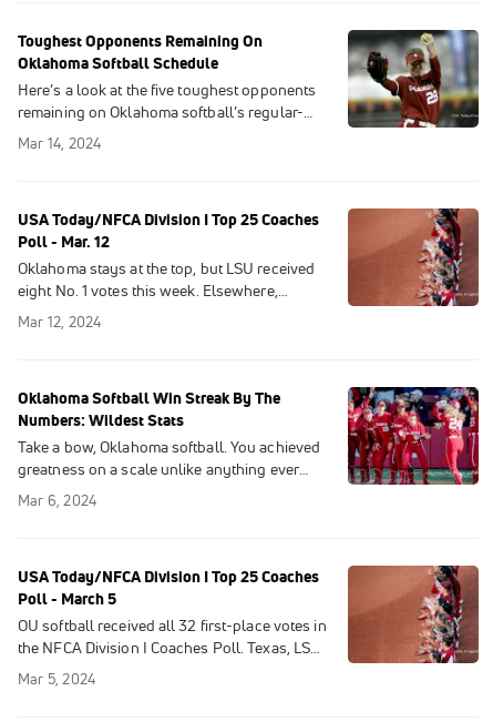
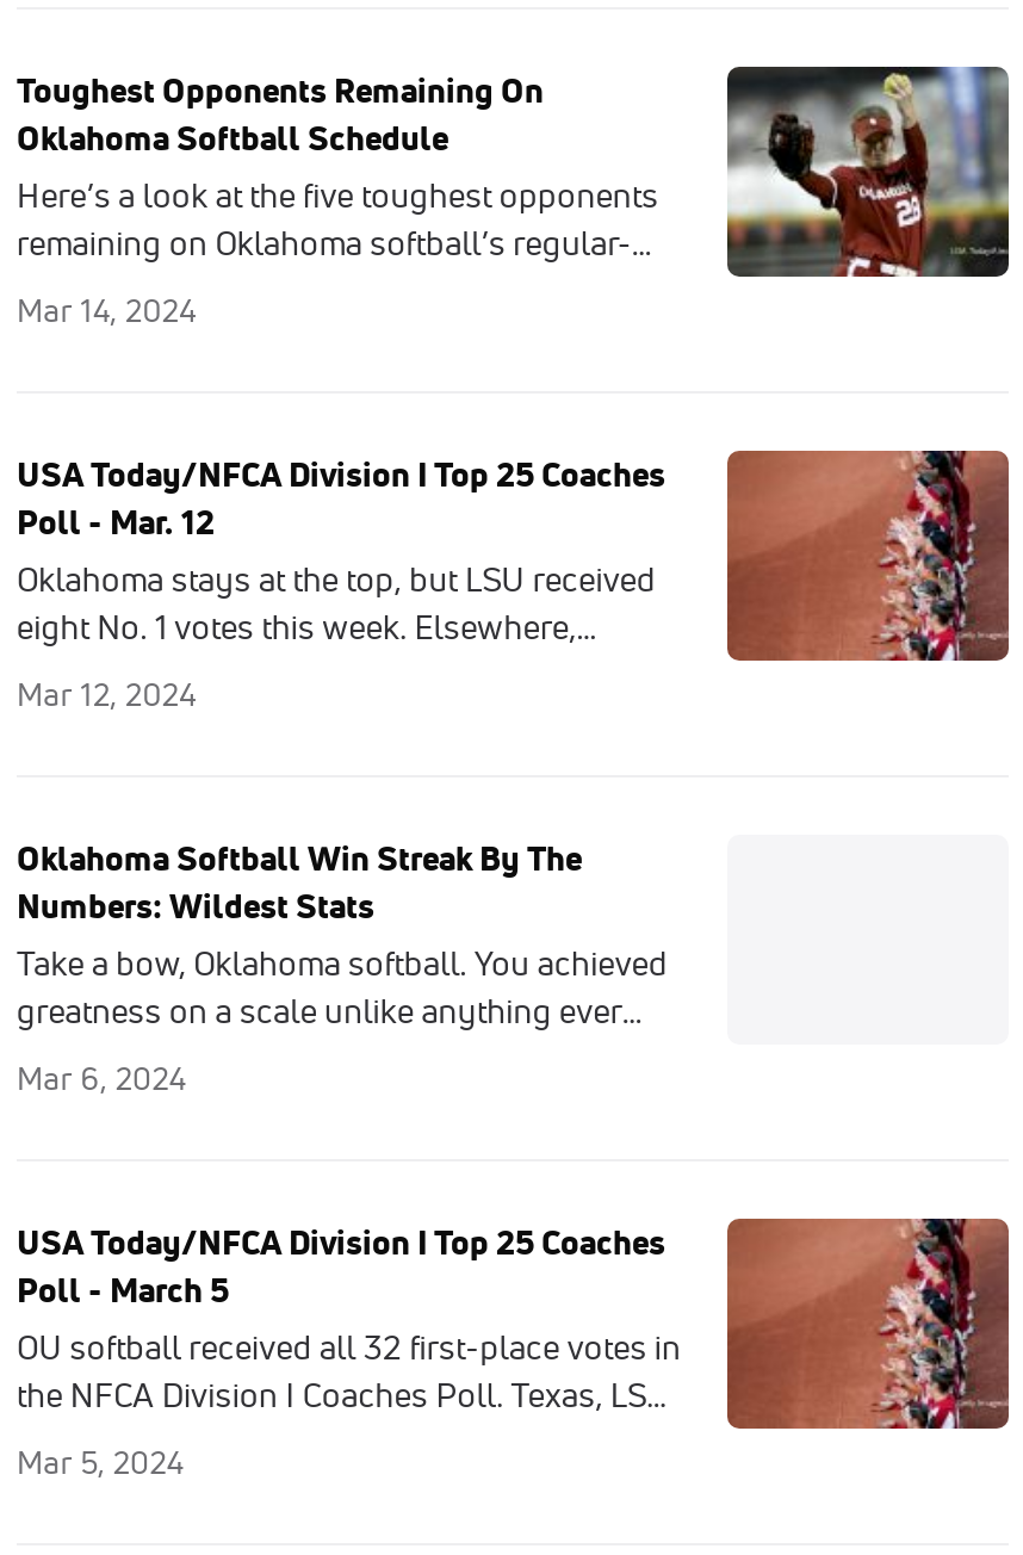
- [image]
